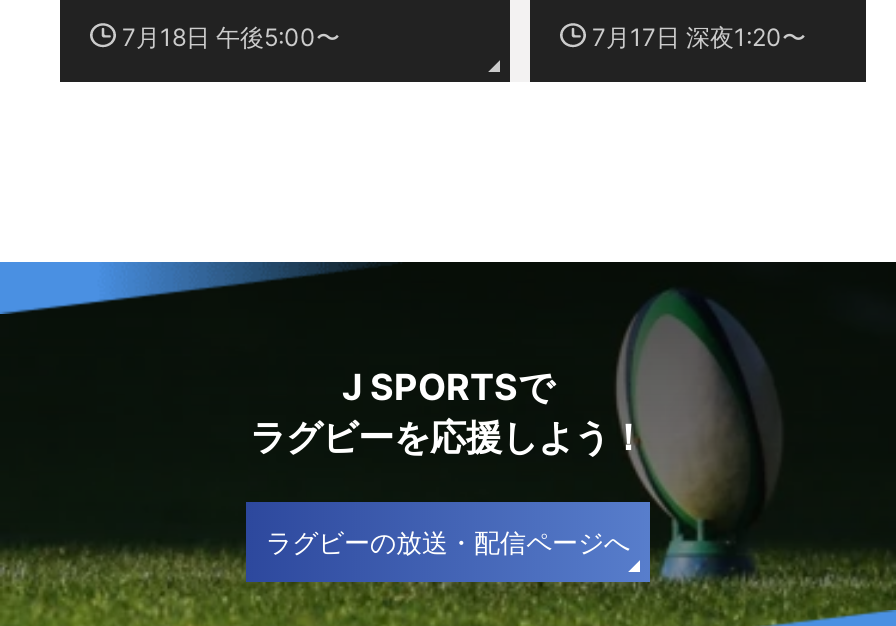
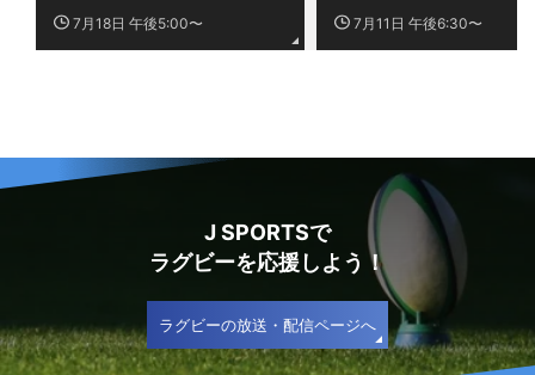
- 7月17日 深夜1:20〜
+ 7月11日 午後6:30〜
